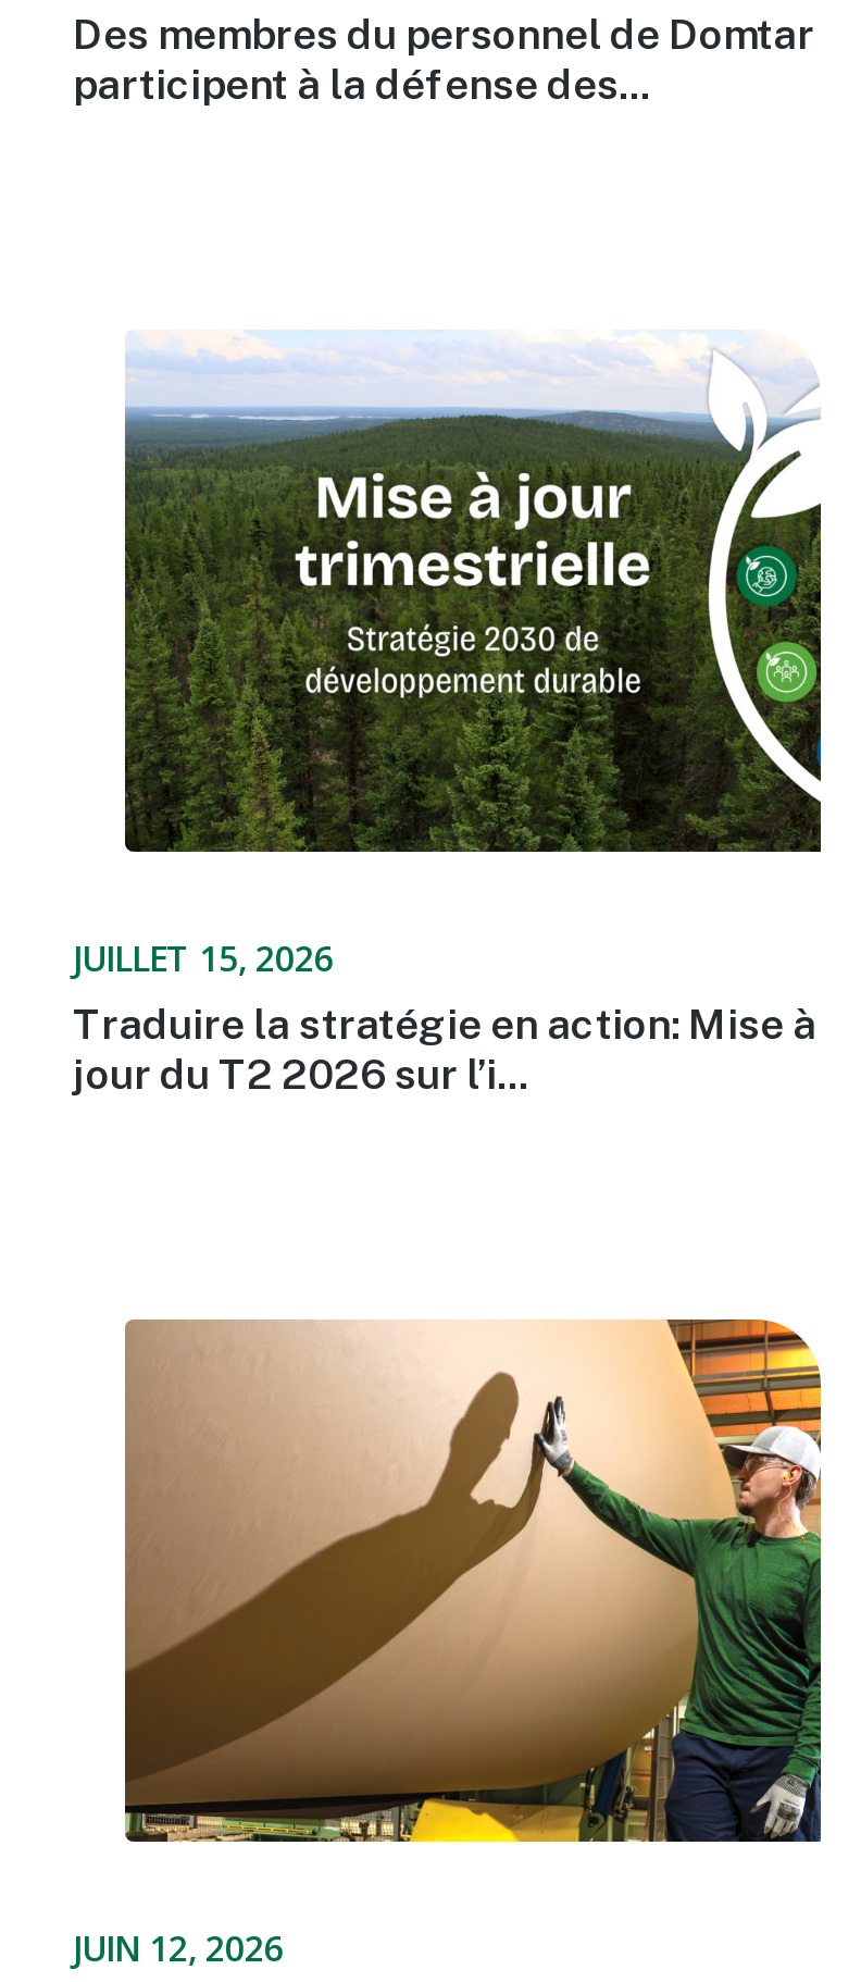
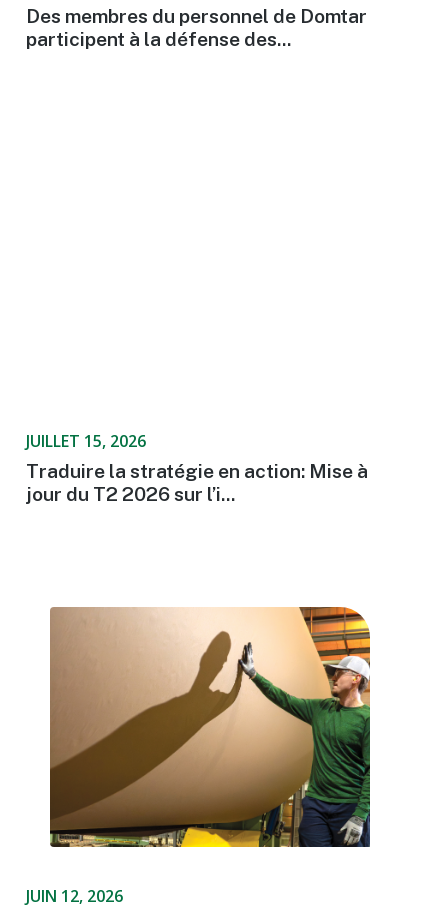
- [image]
